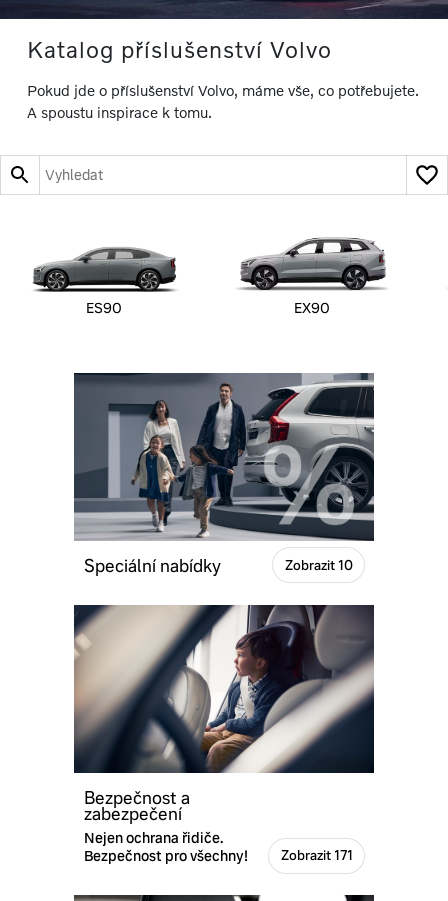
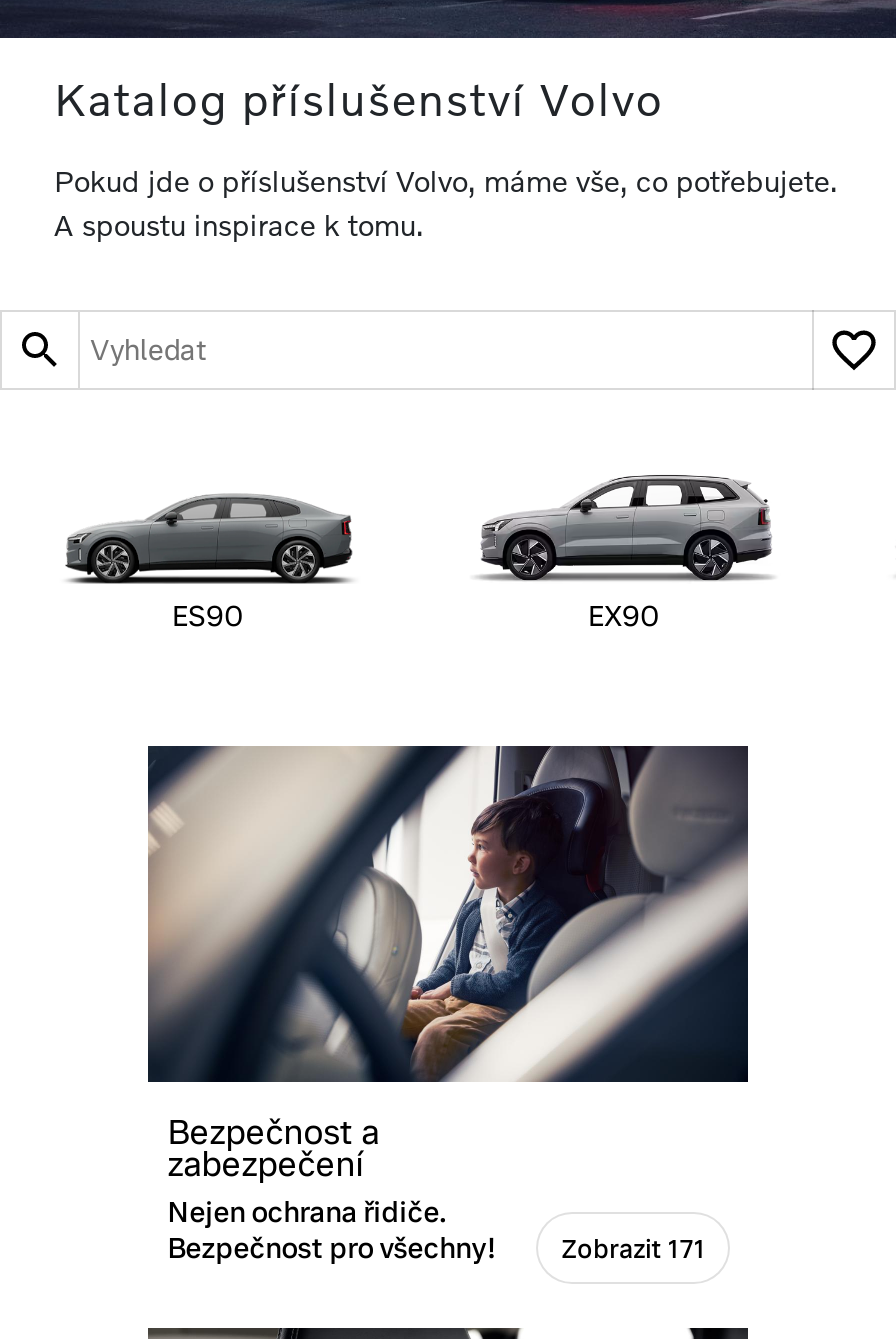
- [image]
- Speciální nabídky
- Zobrazit 10
